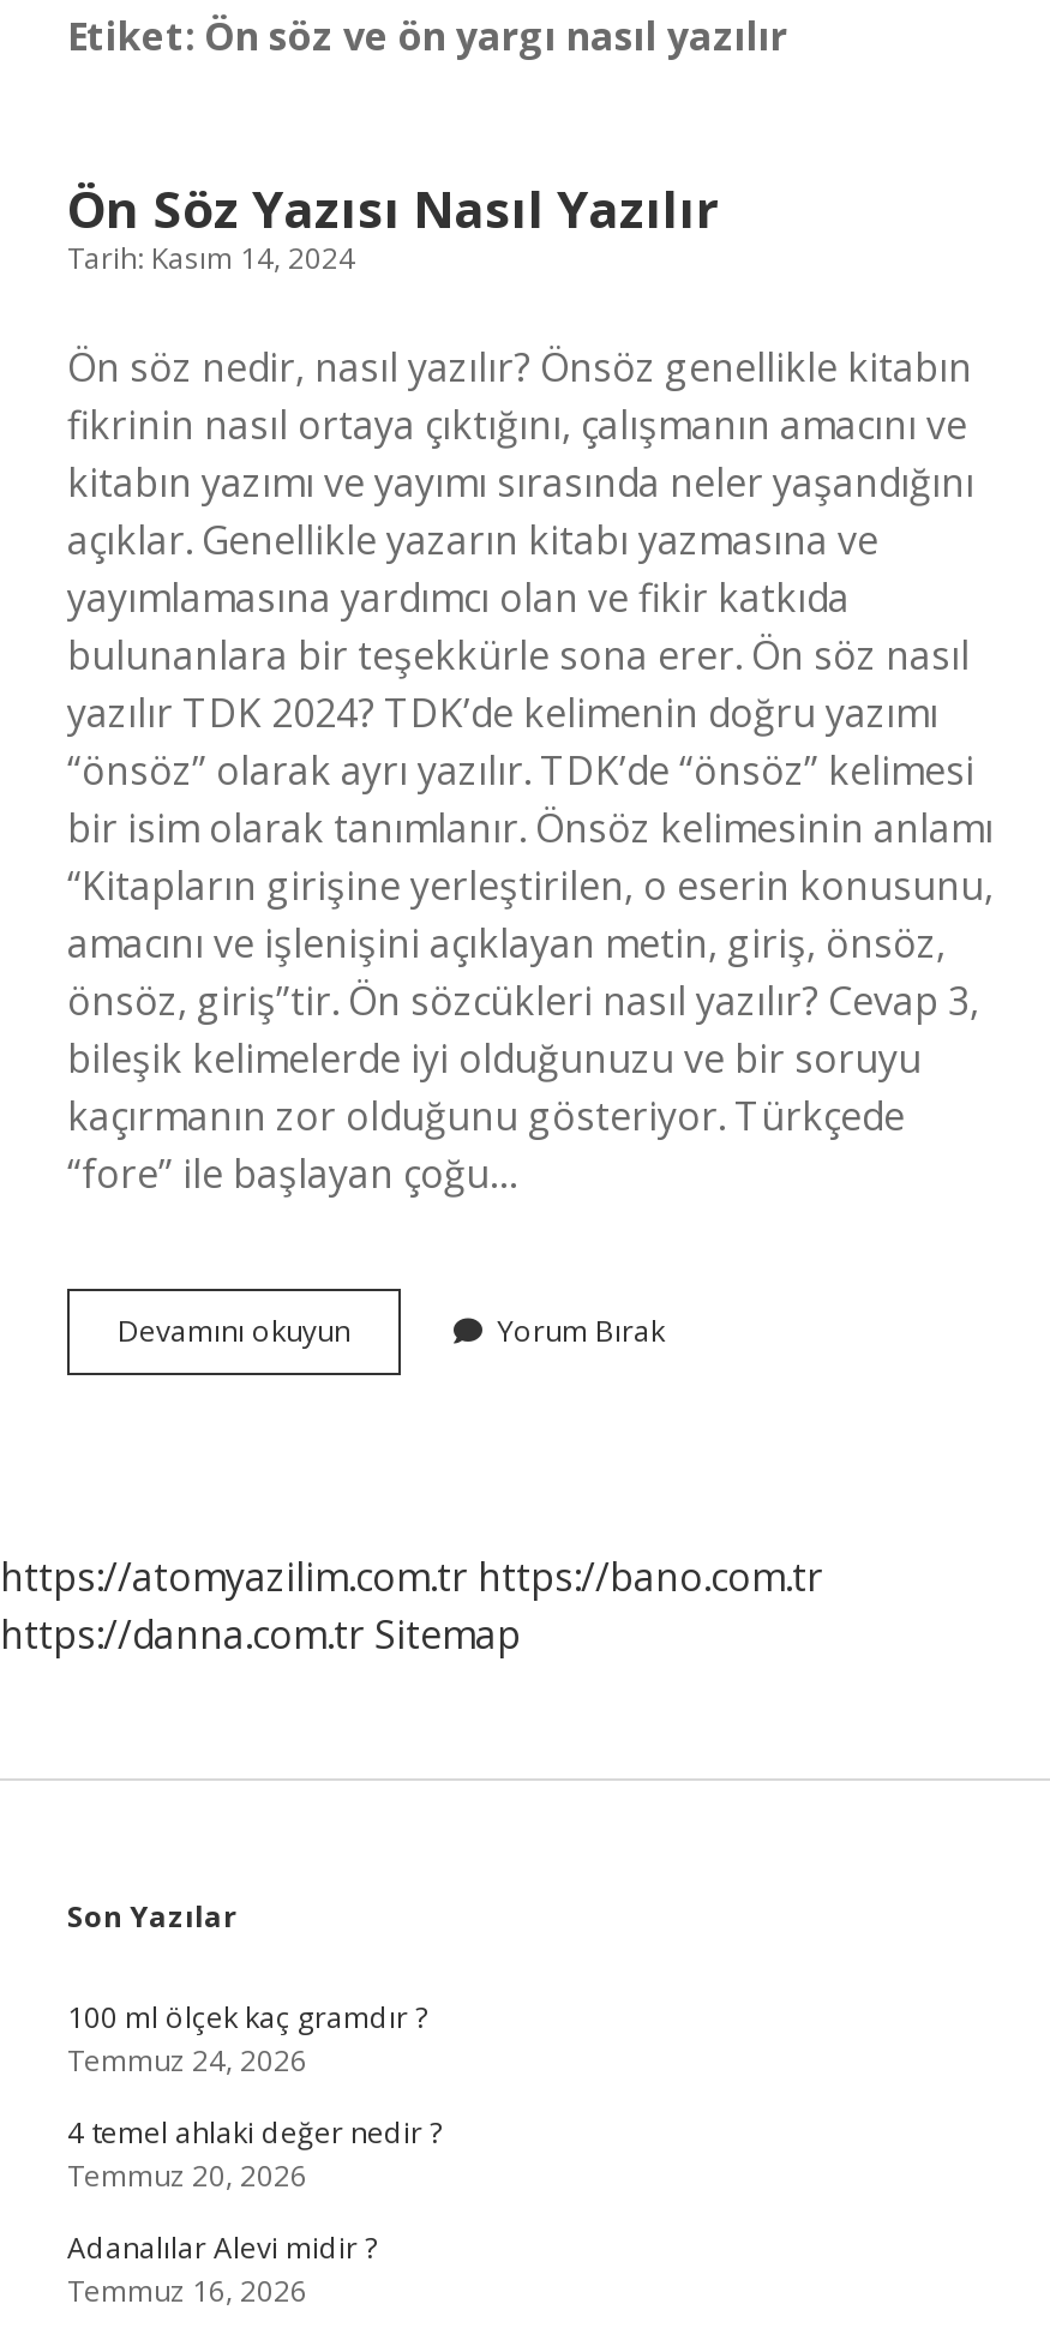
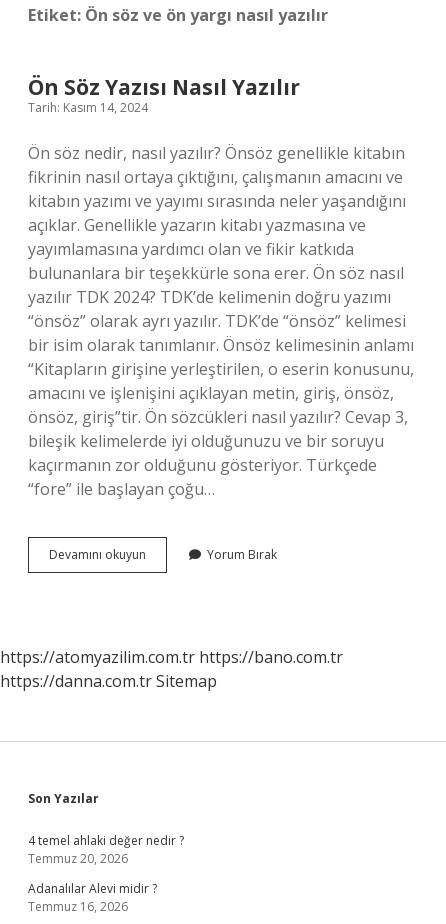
- 100 ml ölçek kaç gramdır ?
- Temmuz 24, 2026
